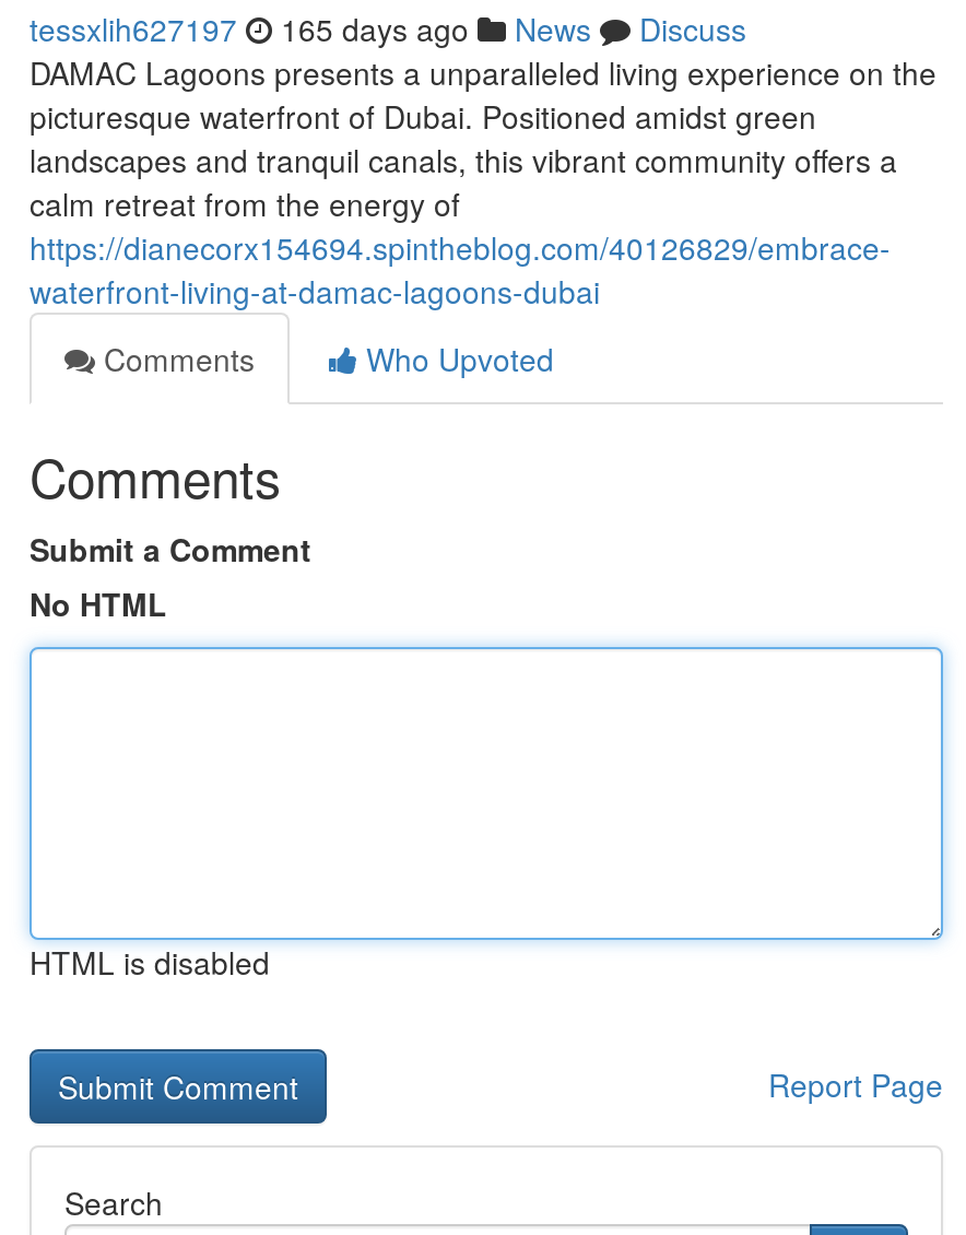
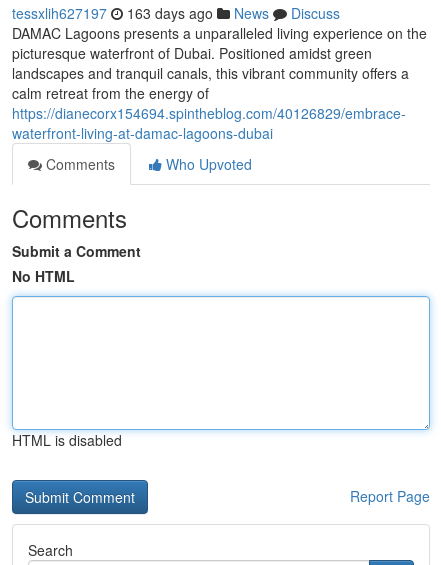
- tessxlih627197 165 days ago News Discuss
+ tessxlih627197 163 days ago News Discuss
